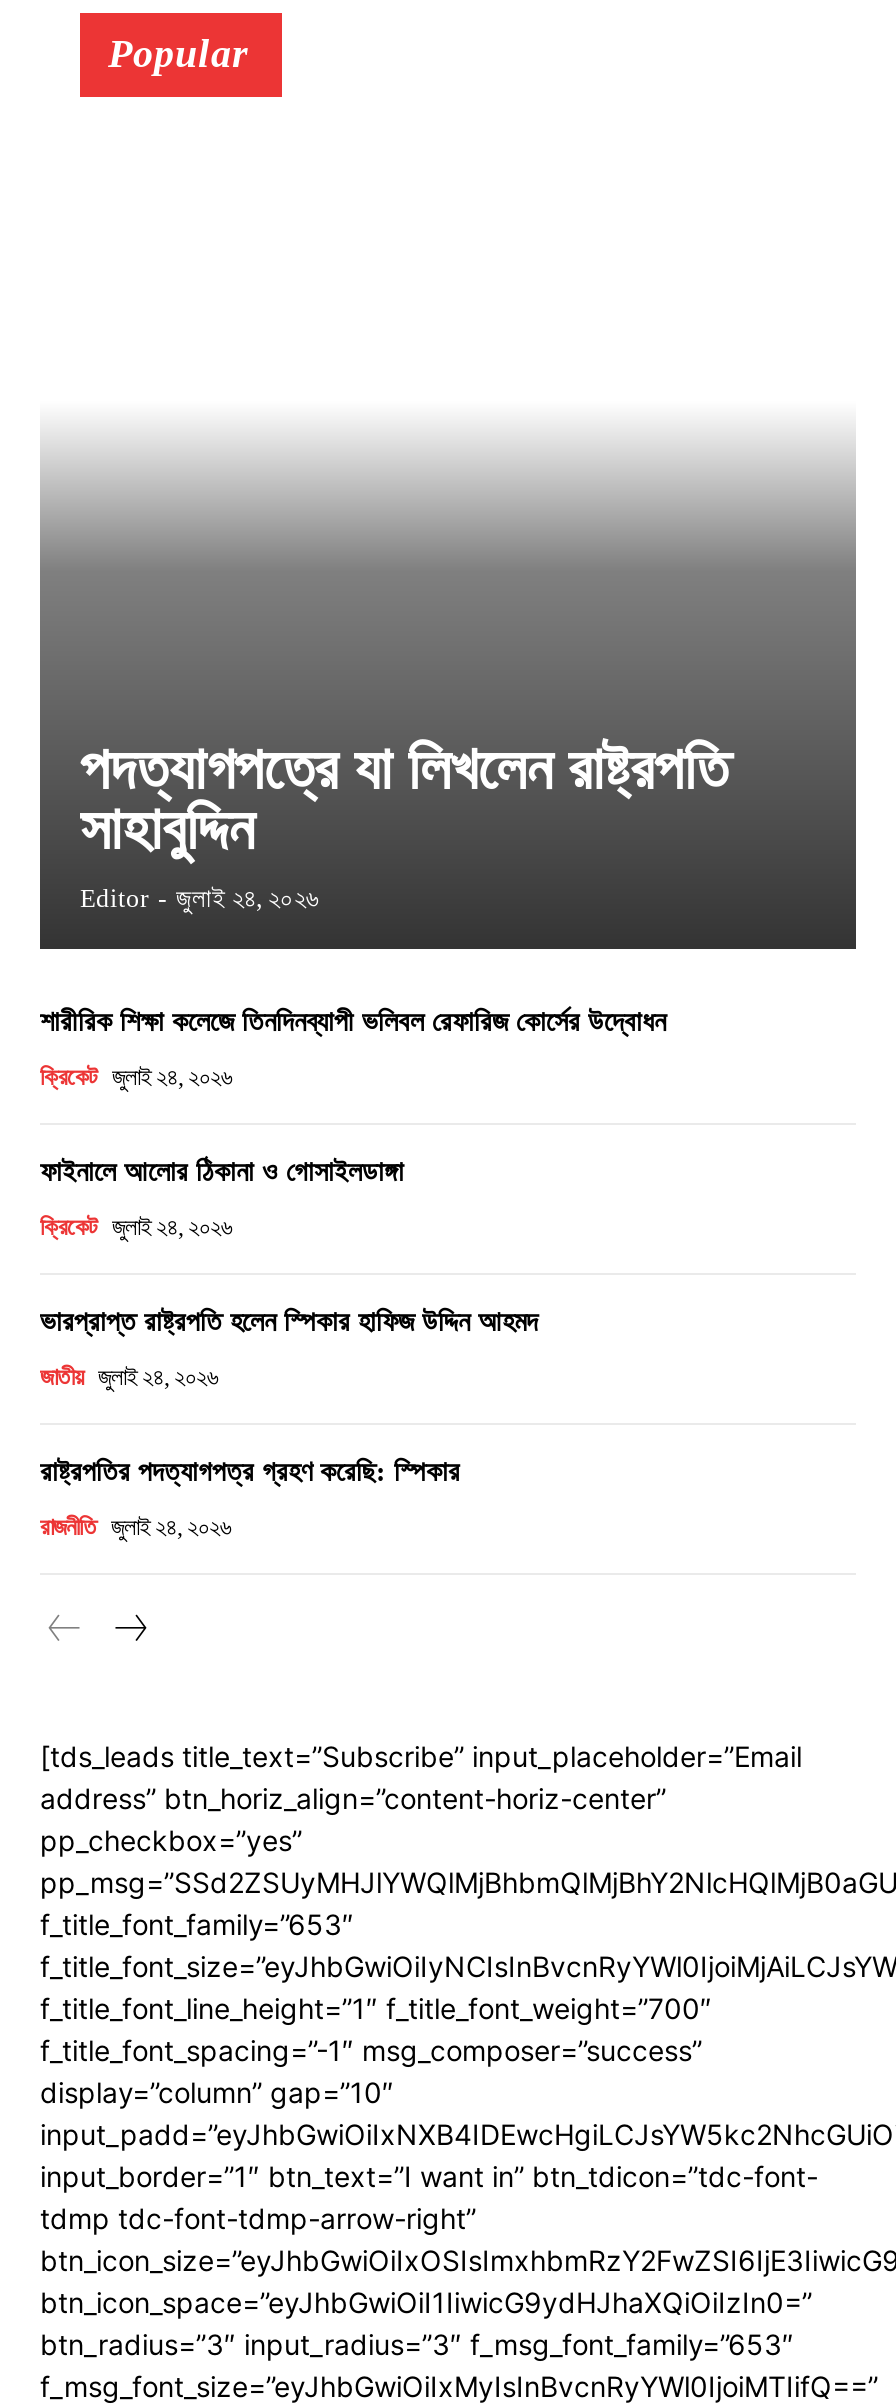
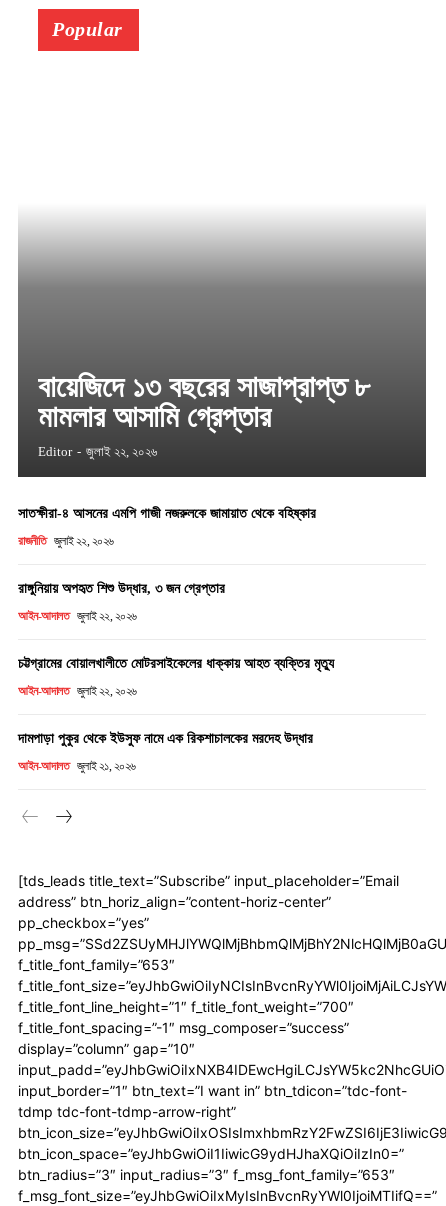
- পদত্যাগপত্রে যা লিখলেন রাষ্ট্রপতি
- সাহাবুদ্দিন
- Editor - জুলাই ২৪, ২০২৬
+ বায়েজিদে ১৩ বছরের সাজাপ্রাপ্ত ৮
+ মামলার আসামি গ্রেপ্তার
+ Editor - জুলাই ২২, ২০২৬

- শারীরিক শিক্ষা কলেজে তিনদিনব্যাপী ভলিবল রেফারিজ কোর্সের উদ্বোধন
+ সাতক্ষীরা-৪ আসনের এমপি গাজী নজরুলকে জামায়াত থেকে বহিষ্কার

- ক্রিকেট জুলাই ২৪, ২০২৬
+ রাজনীতি জুলাই ২২, ২০২৬

- ফাইনালে আলোর ঠিকানা ও গোসাইলডাঙ্গা
+ রাঙ্গুনিয়ায় অপহৃত শিশু উদ্ধার, ৩ জন গ্রেপ্তার

- ক্রিকেট জুলাই ২৪, ২০২৬
+ আইন-আদালত জুলাই ২২, ২০২৬

- ভারপ্রাপ্ত রাষ্ট্রপতি হলেন স্পিকার হাফিজ উদ্দিন আহমদ
+ চট্টগ্রামের বোয়ালখালীতে মোটরসাইকেলের ধাক্কায় আহত ব্যক্তির মৃত্যু

- জাতীয় জুলাই ২৪, ২০২৬
+ আইন-আদালত জুলাই ২২, ২০২৬

- রাষ্ট্রপতির পদত্যাগপত্র গ্রহণ করেছি: স্পিকার
+ দামপাড়া পুকুর থেকে ইউসুফ নামে এক রিকশাচালকের মরদেহ উদ্ধার

- রাজনীতি জুলাই ২৪, ২০২৬
+ আইন-আদালত জুলাই ২১, ২০২৬
